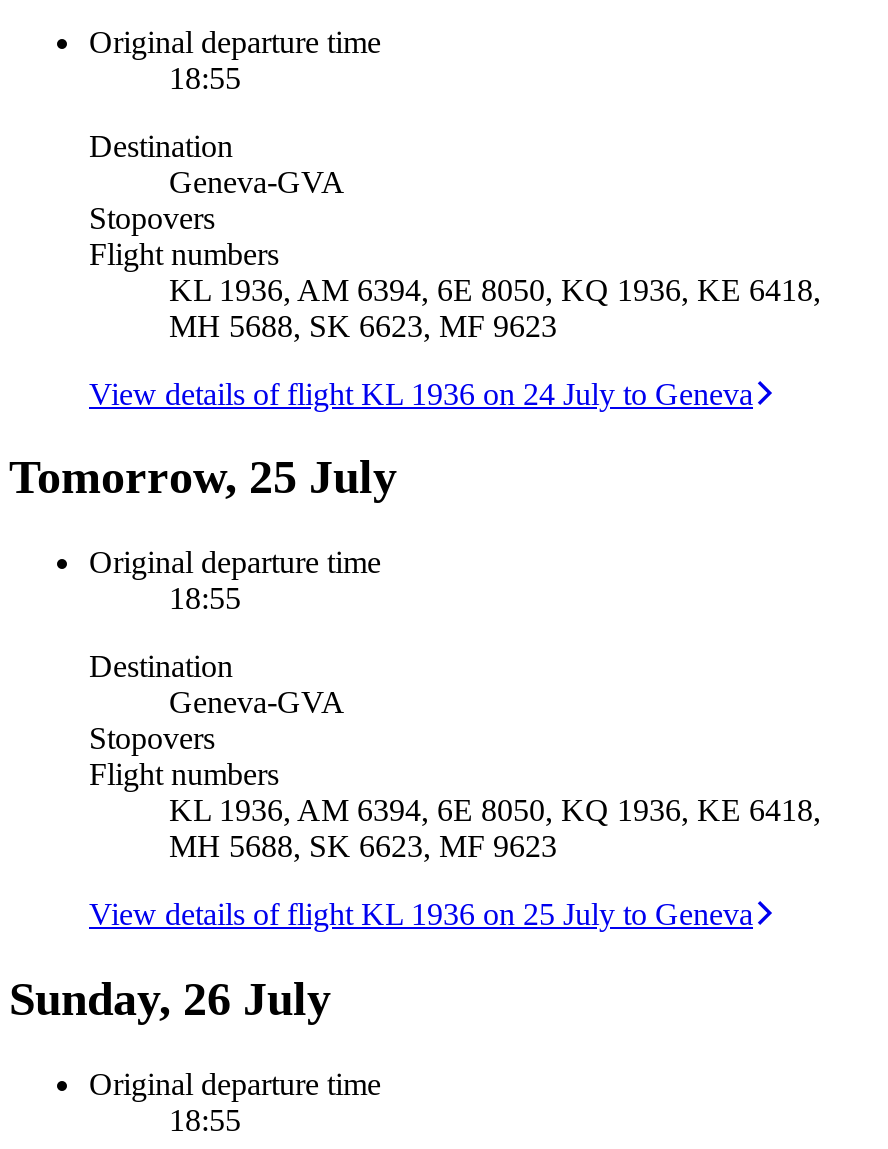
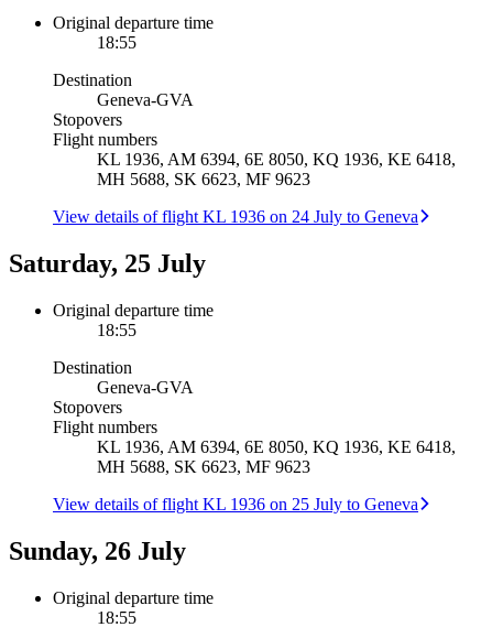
- Tomorrow, 25 July
+ Saturday, 25 July
